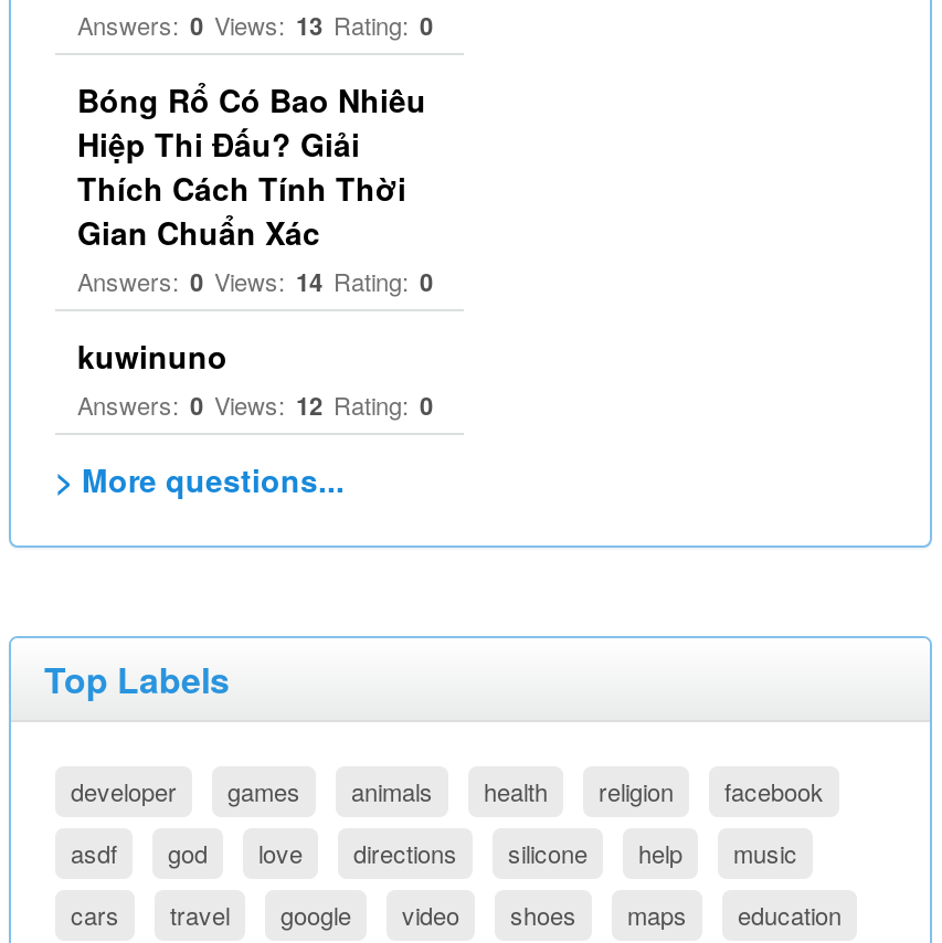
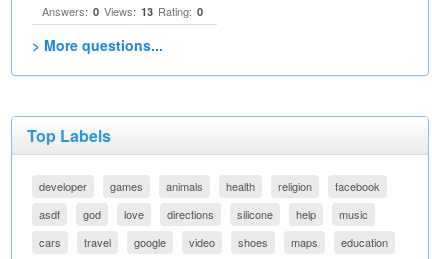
- Bóng Rổ Có Bao Nhiêu
- Hiệp Thi Đấu? Giải
- Thích Cách Tính Thời
- Gian Chuẩn Xác
- Answers: 0 Views: 14 Rating: 0
- kuwinuno
- Answers: 0 Views: 12 Rating: 0
